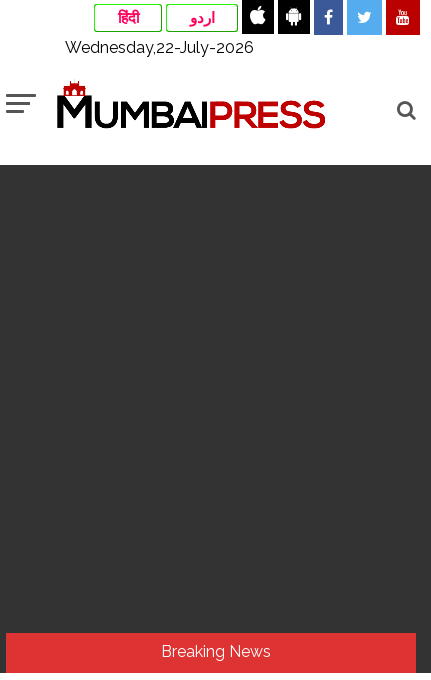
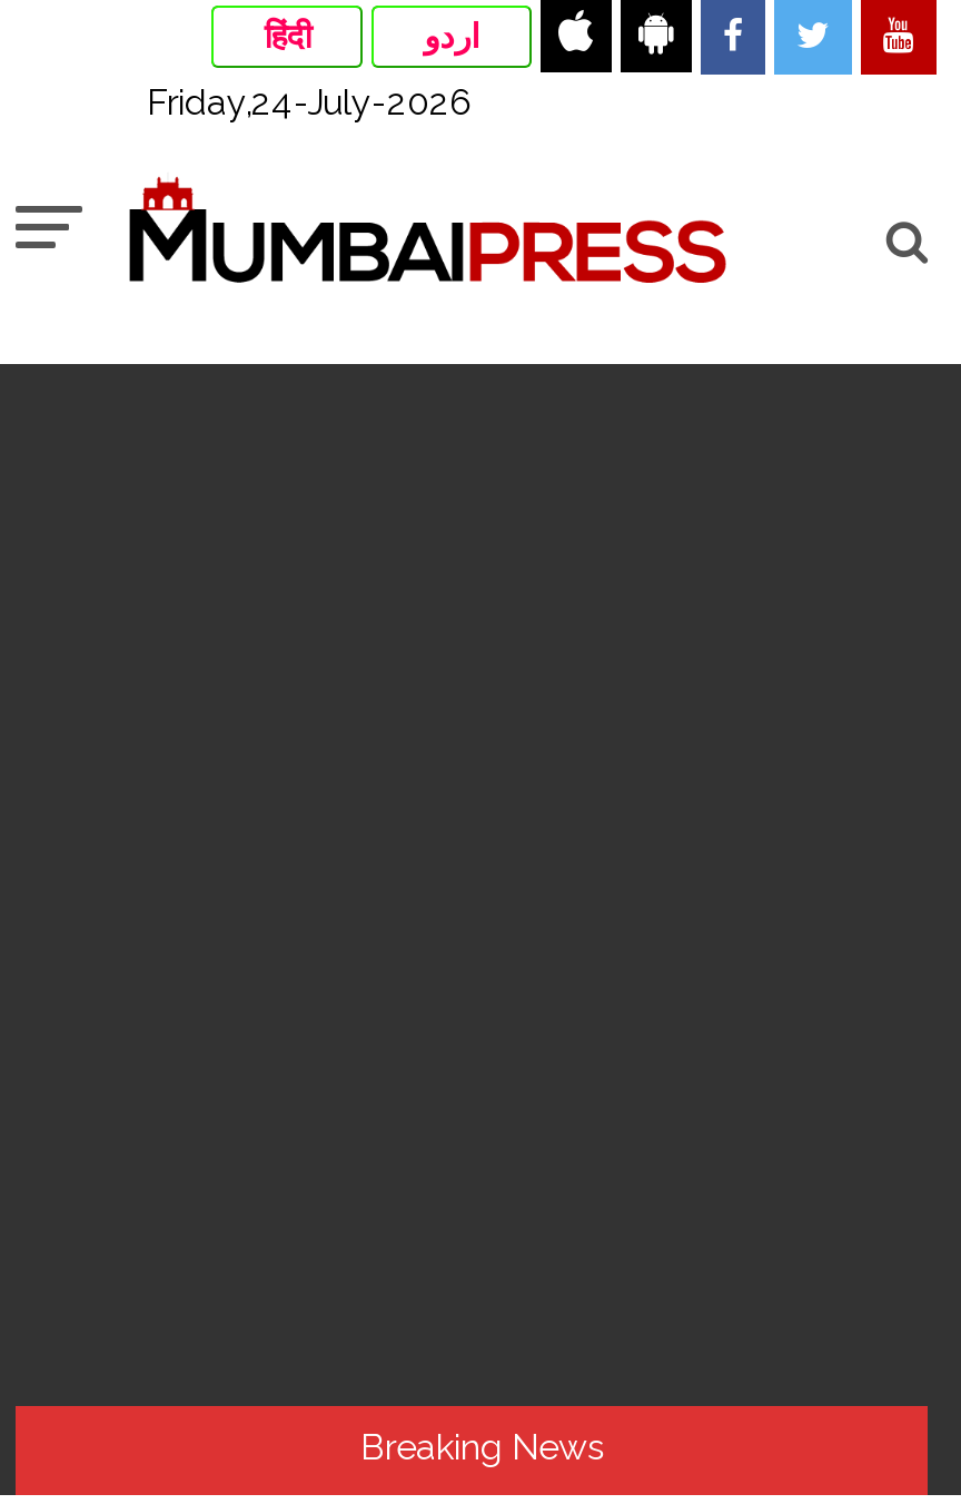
- Wednesday,22-July-2026
+ Friday,24-July-2026
